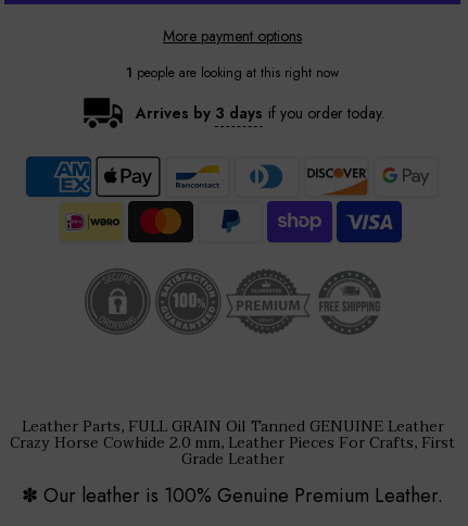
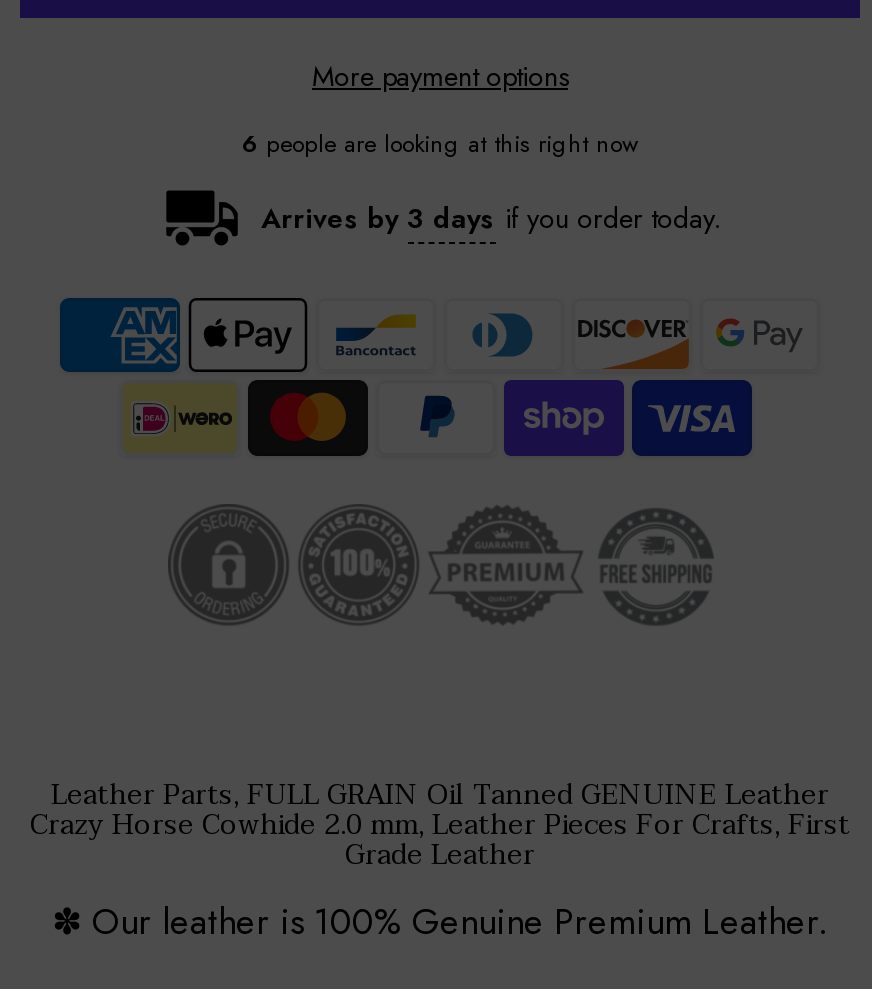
- 1 people are looking at this right now
+ 6 people are looking at this right now
